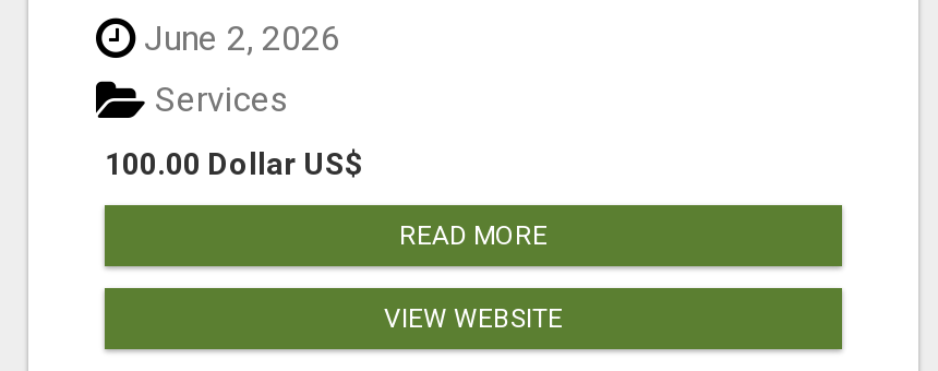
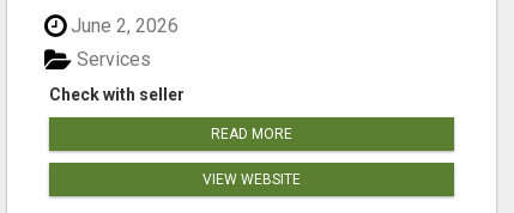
- 100.00 Dollar US$
+ Check with seller
